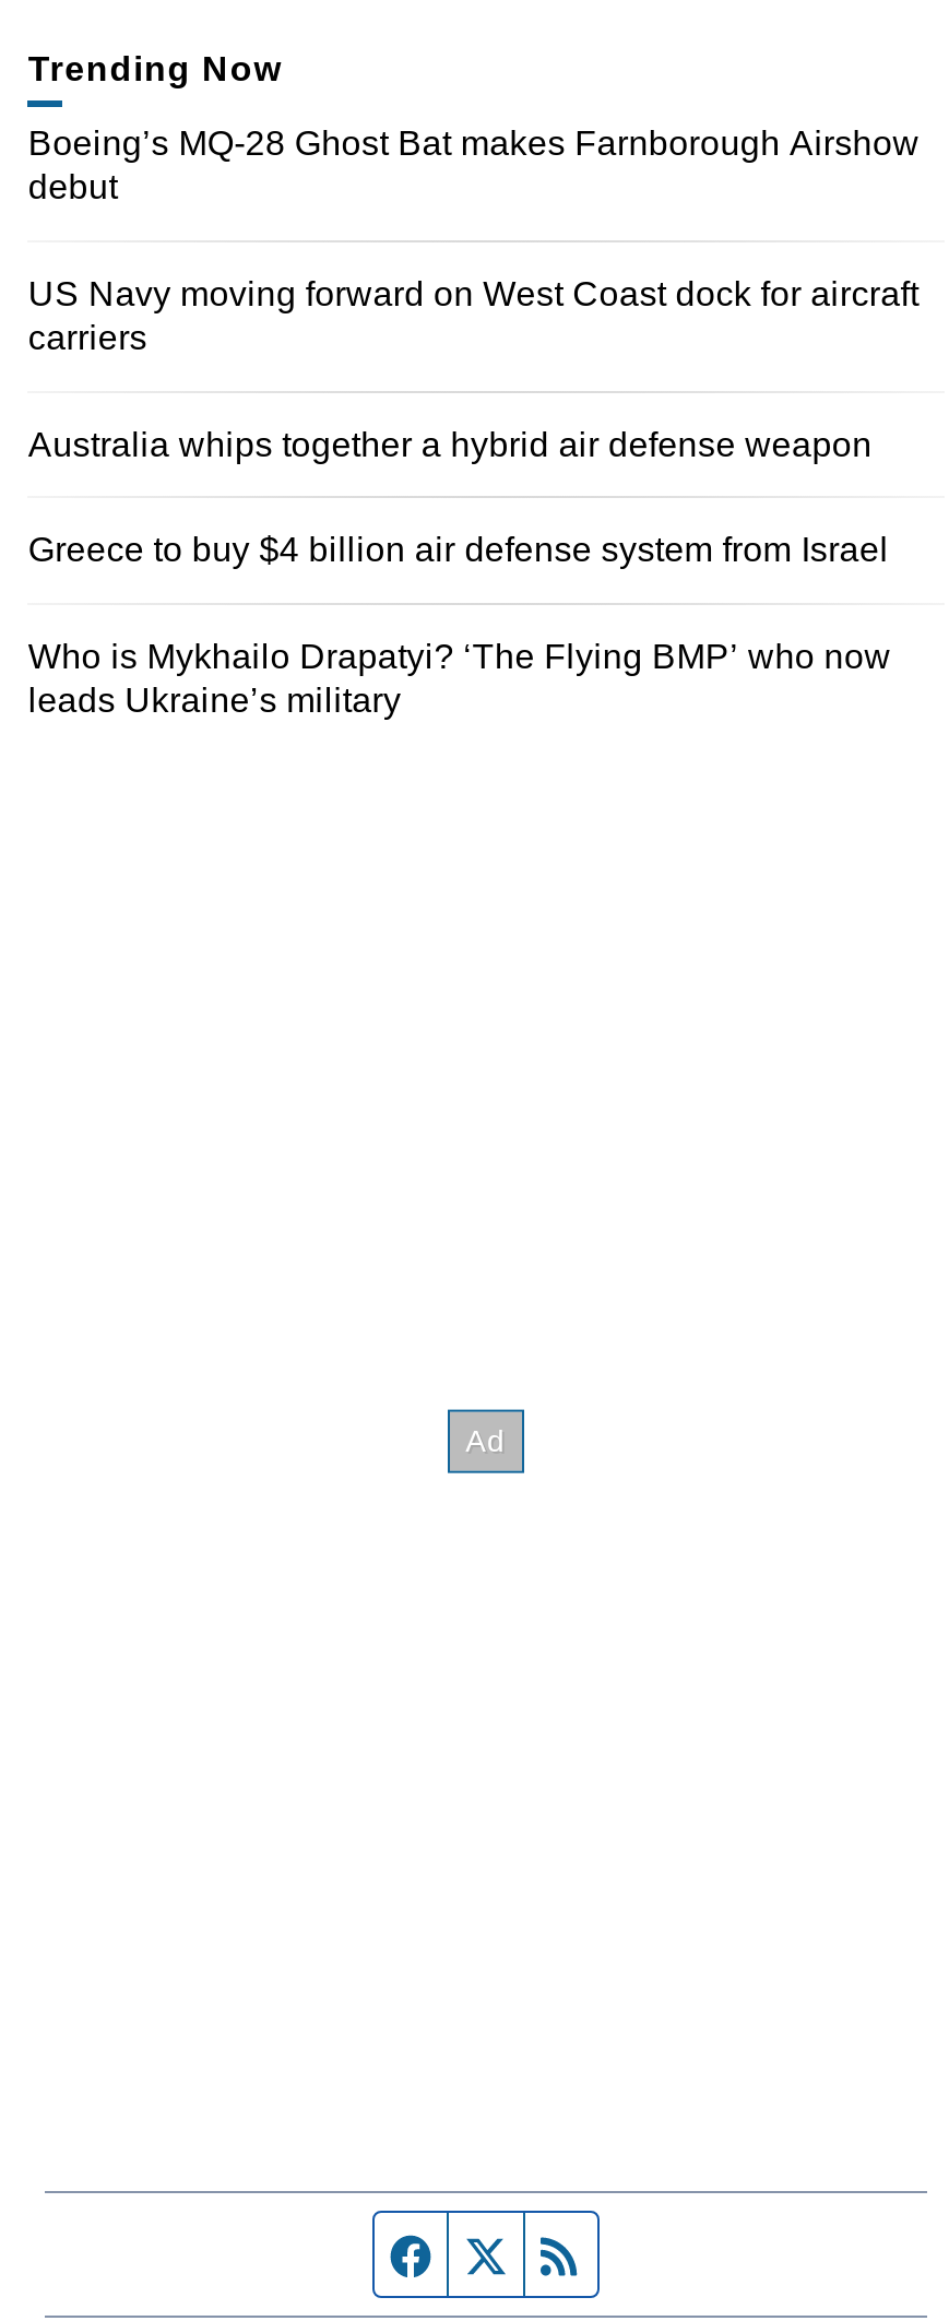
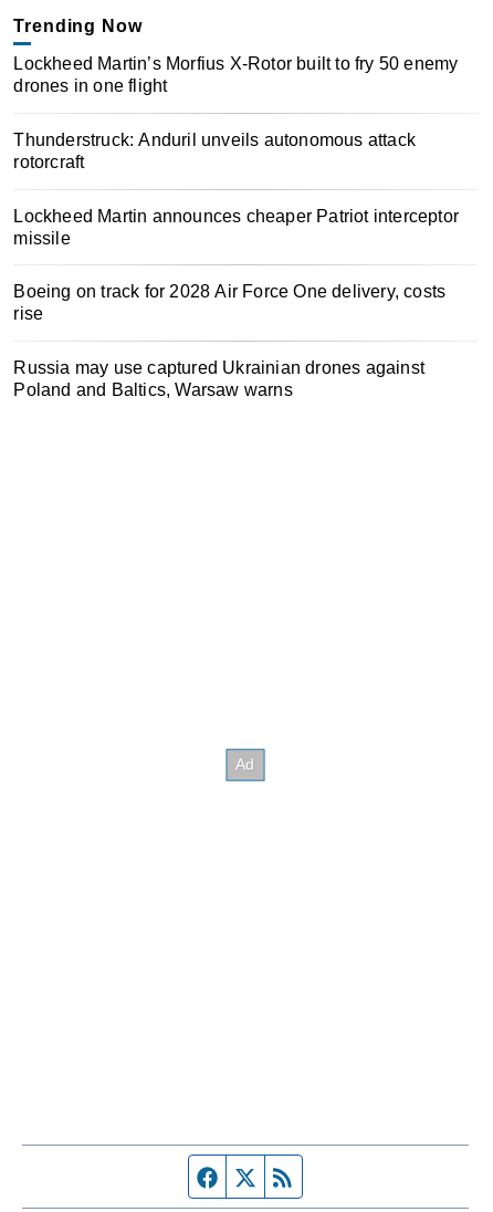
- Boeing’s MQ-28 Ghost Bat makes Farnborough Airshow
- debut
+ Lockheed Martin’s Morfius X-Rotor built to fry 50 enemy
+ drones in one flight

- US Navy moving forward on West Coast dock for aircraft
- carriers
+ Thunderstruck: Anduril unveils autonomous attack
+ rotorcraft

- Australia whips together a hybrid air defense weapon
+ Lockheed Martin announces cheaper Patriot interceptor
+ missile

- Greece to buy $4 billion air defense system from Israel
+ Boeing on track for 2028 Air Force One delivery, costs
+ rise

- Who is Mykhailo Drapatyi? ‘The Flying BMP’ who now
- leads Ukraine’s military
+ Russia may use captured Ukrainian drones against
+ Poland and Baltics, Warsaw warns
